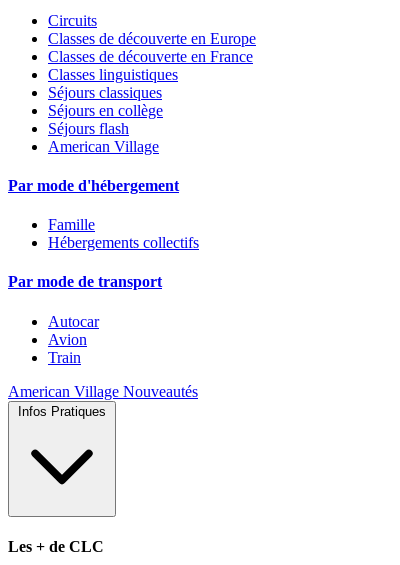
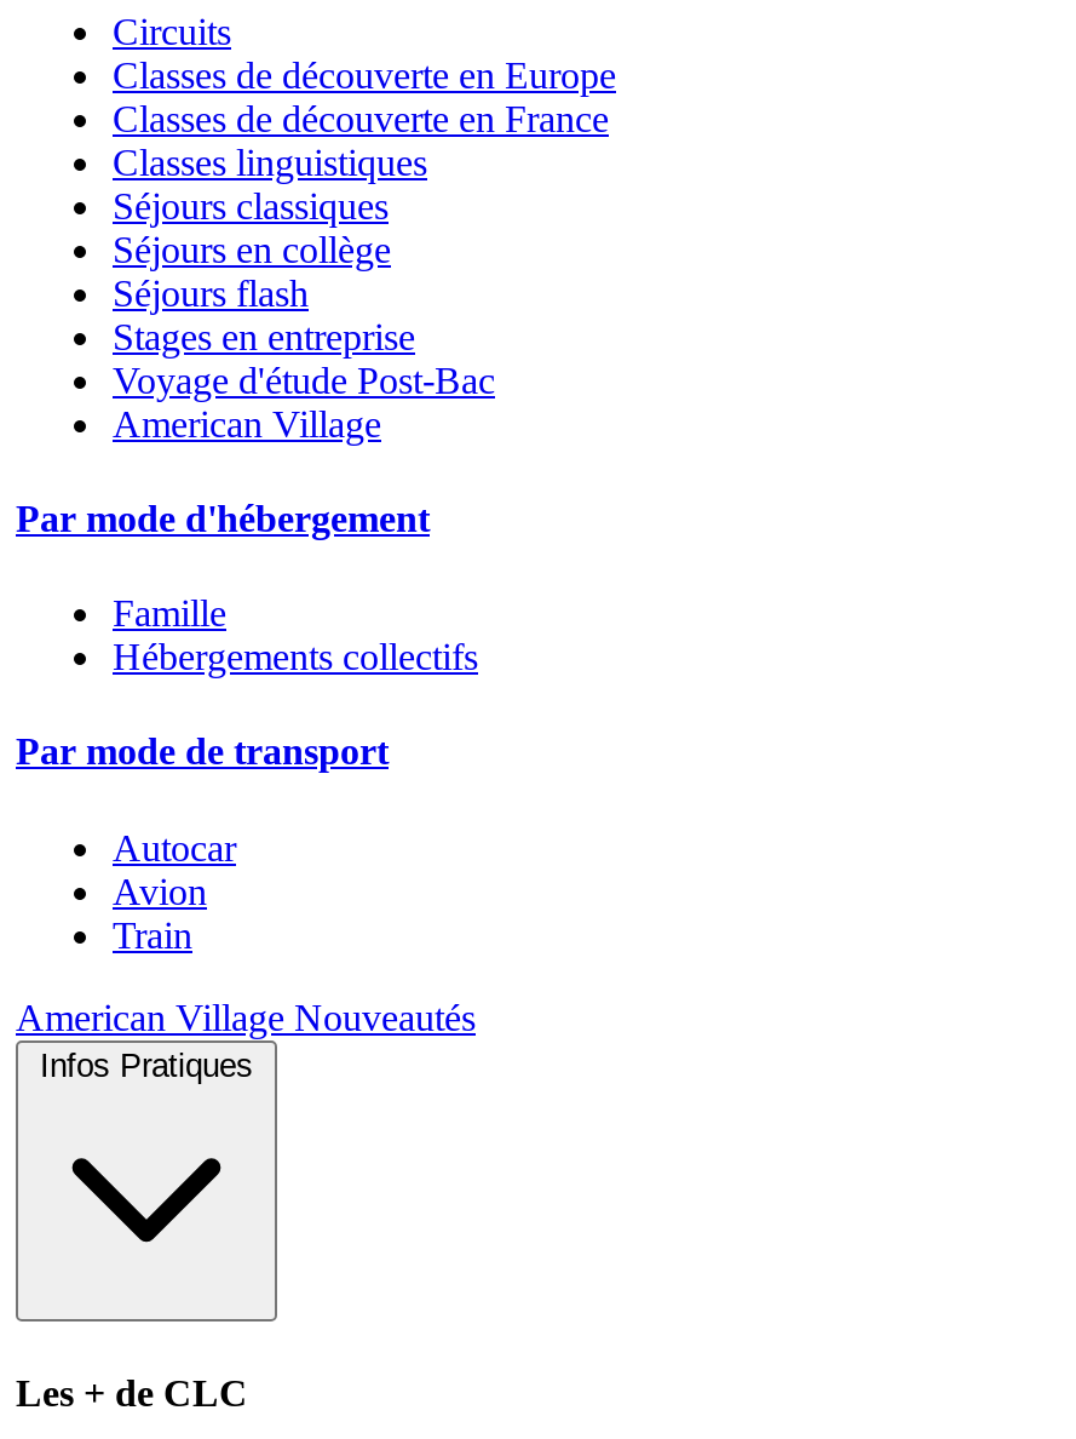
+ Stages en entreprise
+ Voyage d'étude Post-Bac
